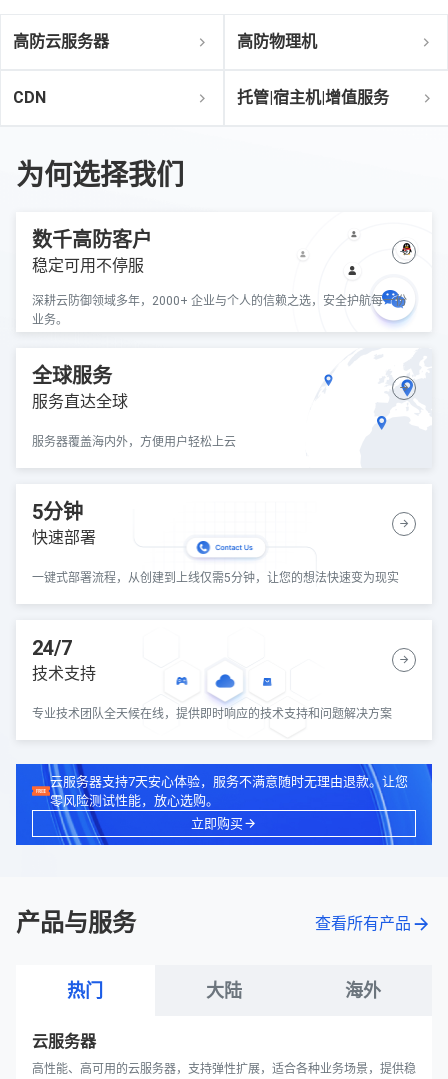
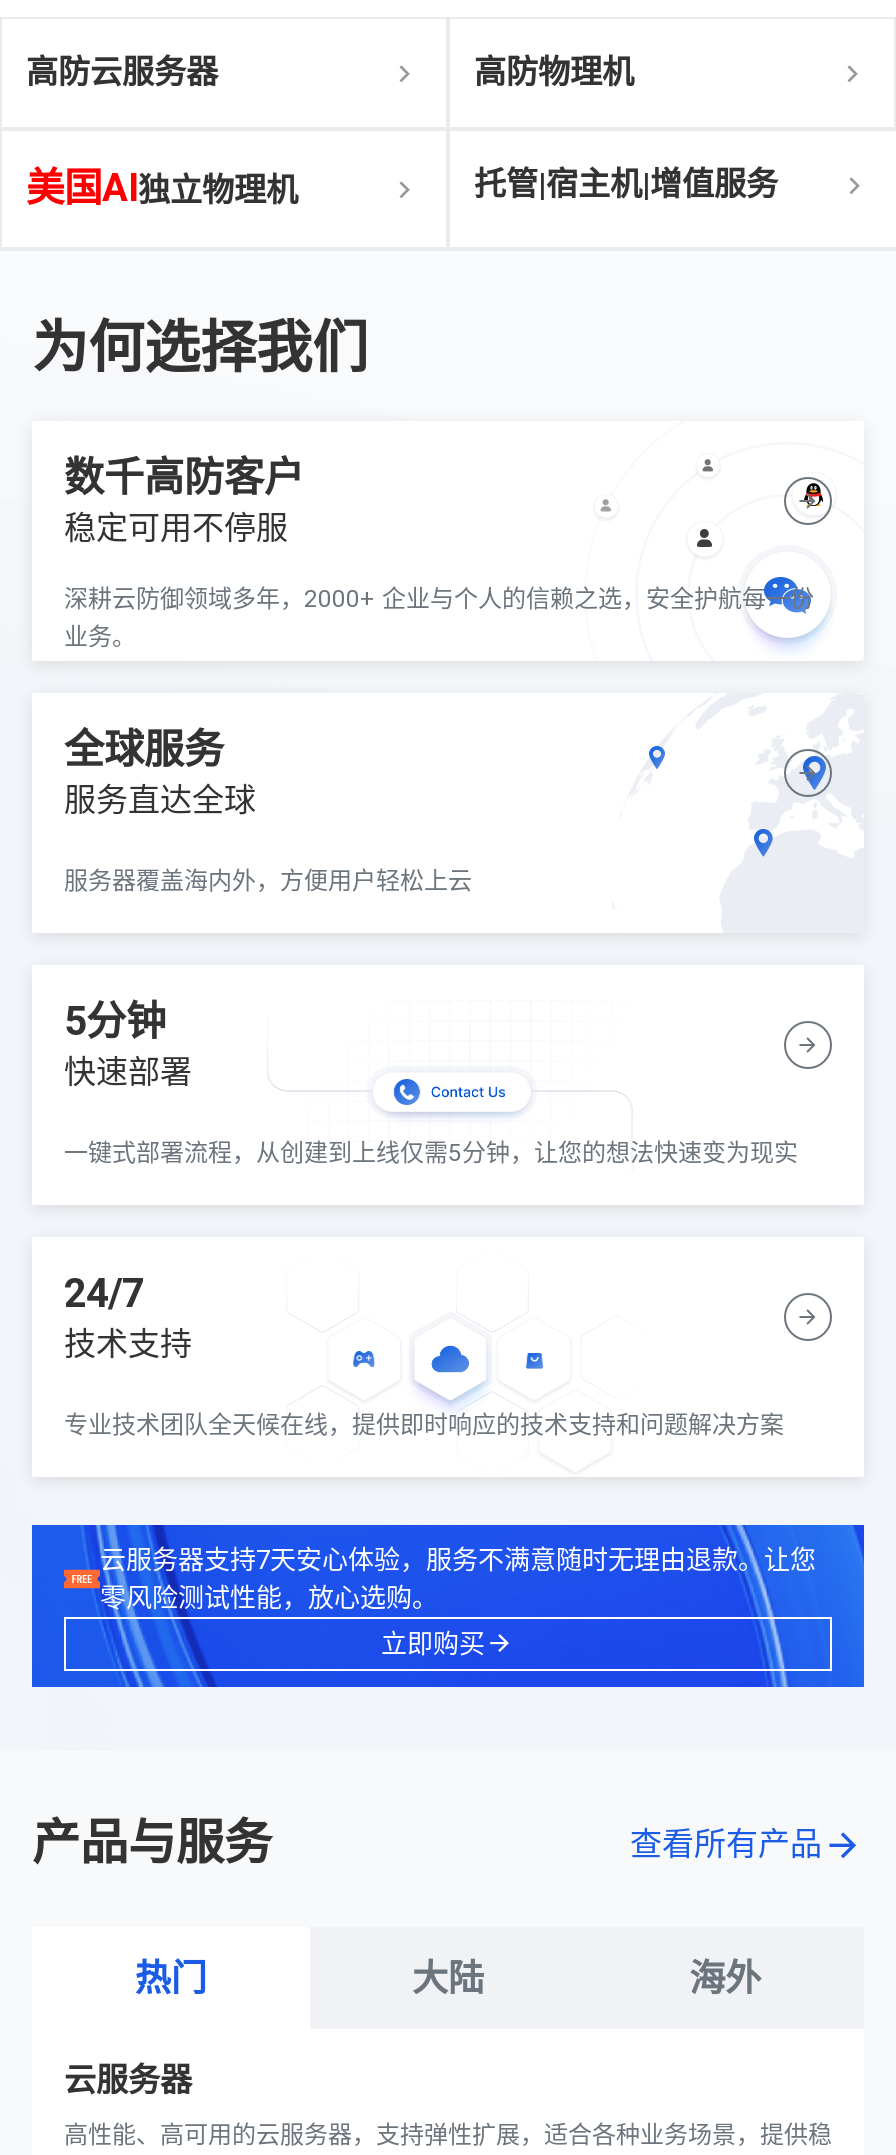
- CDN
+ 美国AI独立物理机
